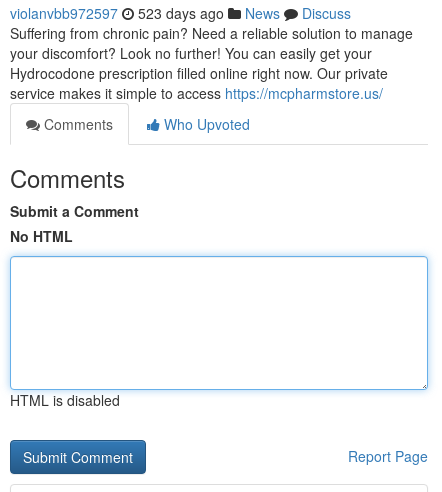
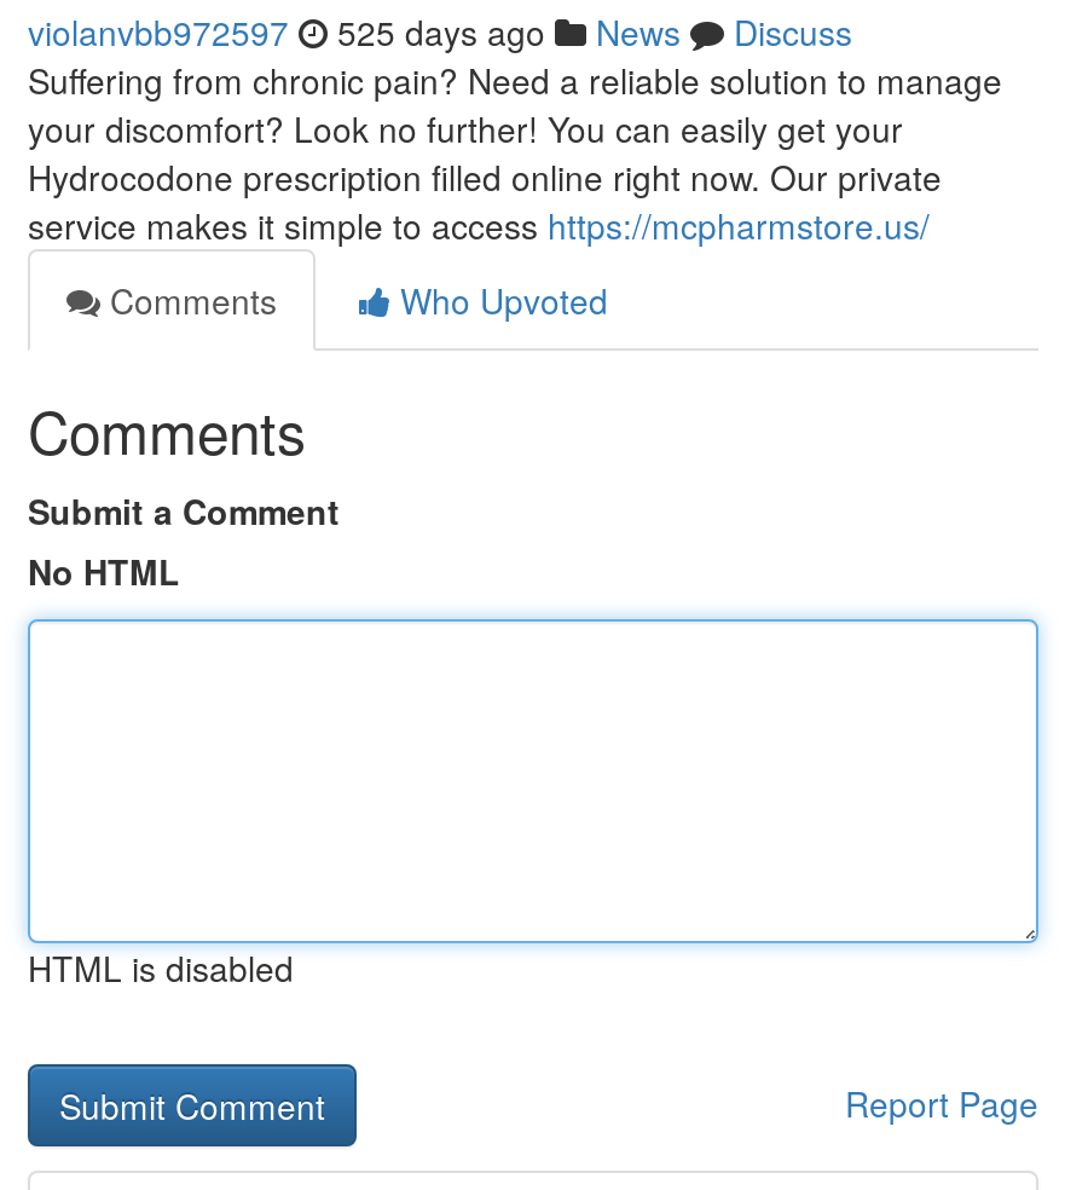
- violanvbb972597 523 days ago News Discuss
+ violanvbb972597 525 days ago News Discuss
